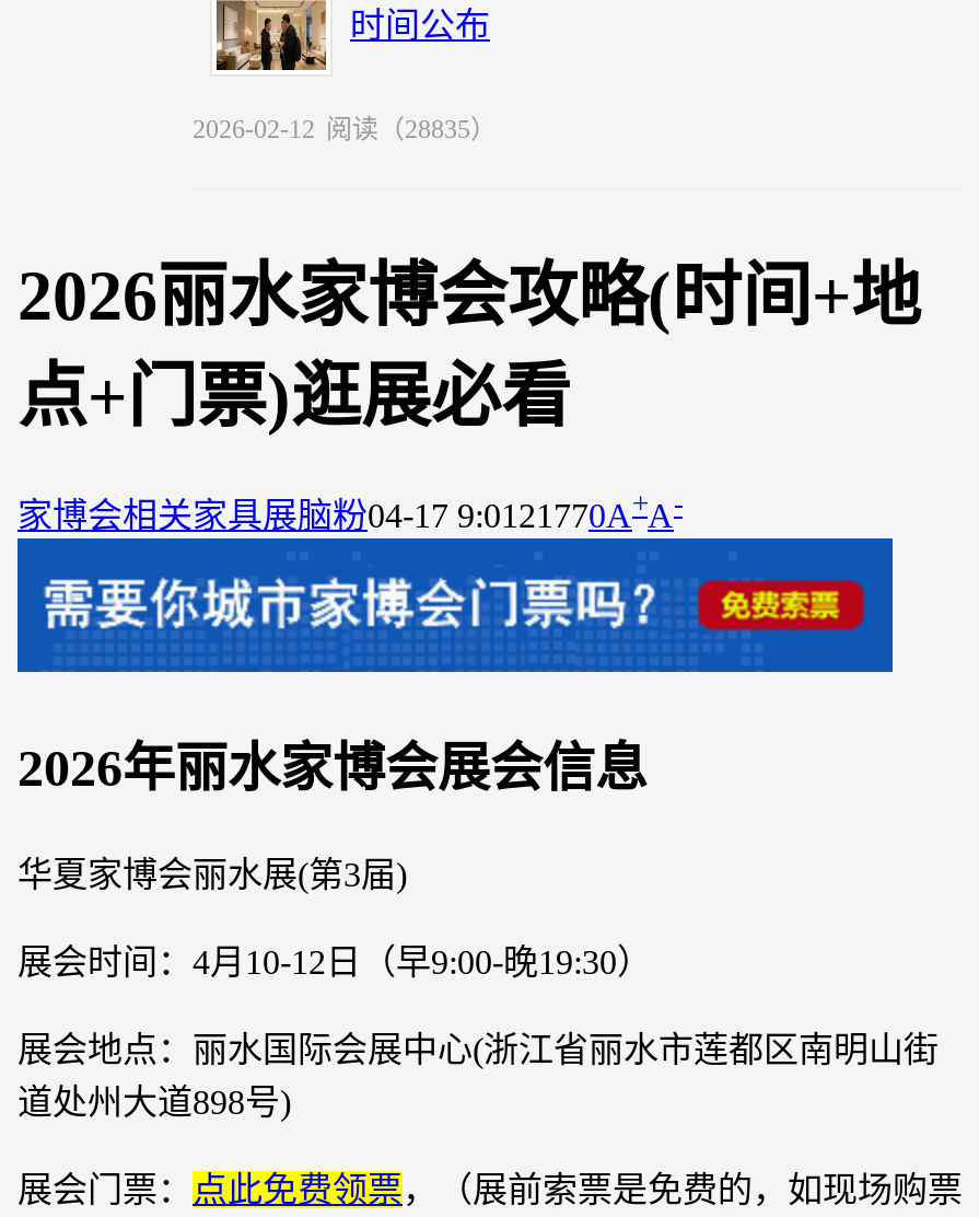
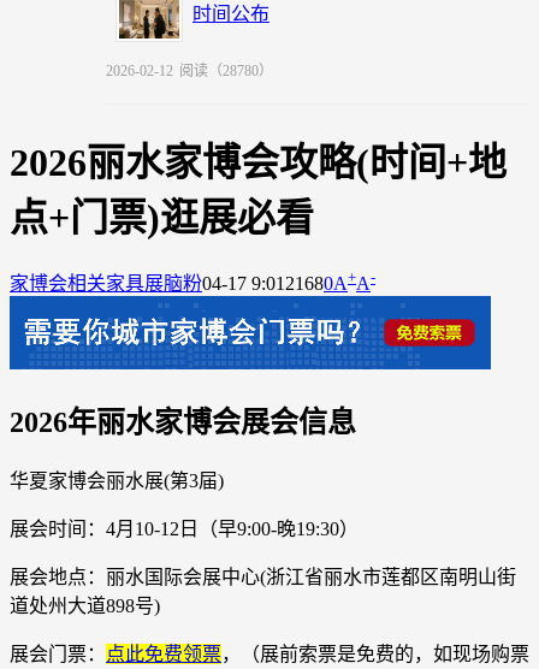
- 2026-02-12 阅读（28835）
+ 2026-02-12 阅读（28780）

- 家博会相关家具展脑粉04-17 9:01 21770A+A-
+ 家博会相关家具展脑粉04-17 9:01 21680A+A-
